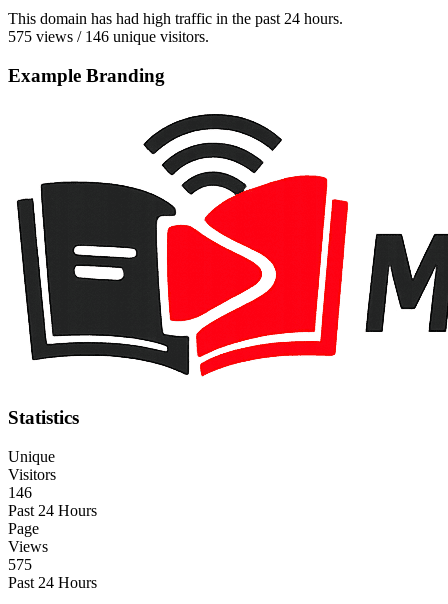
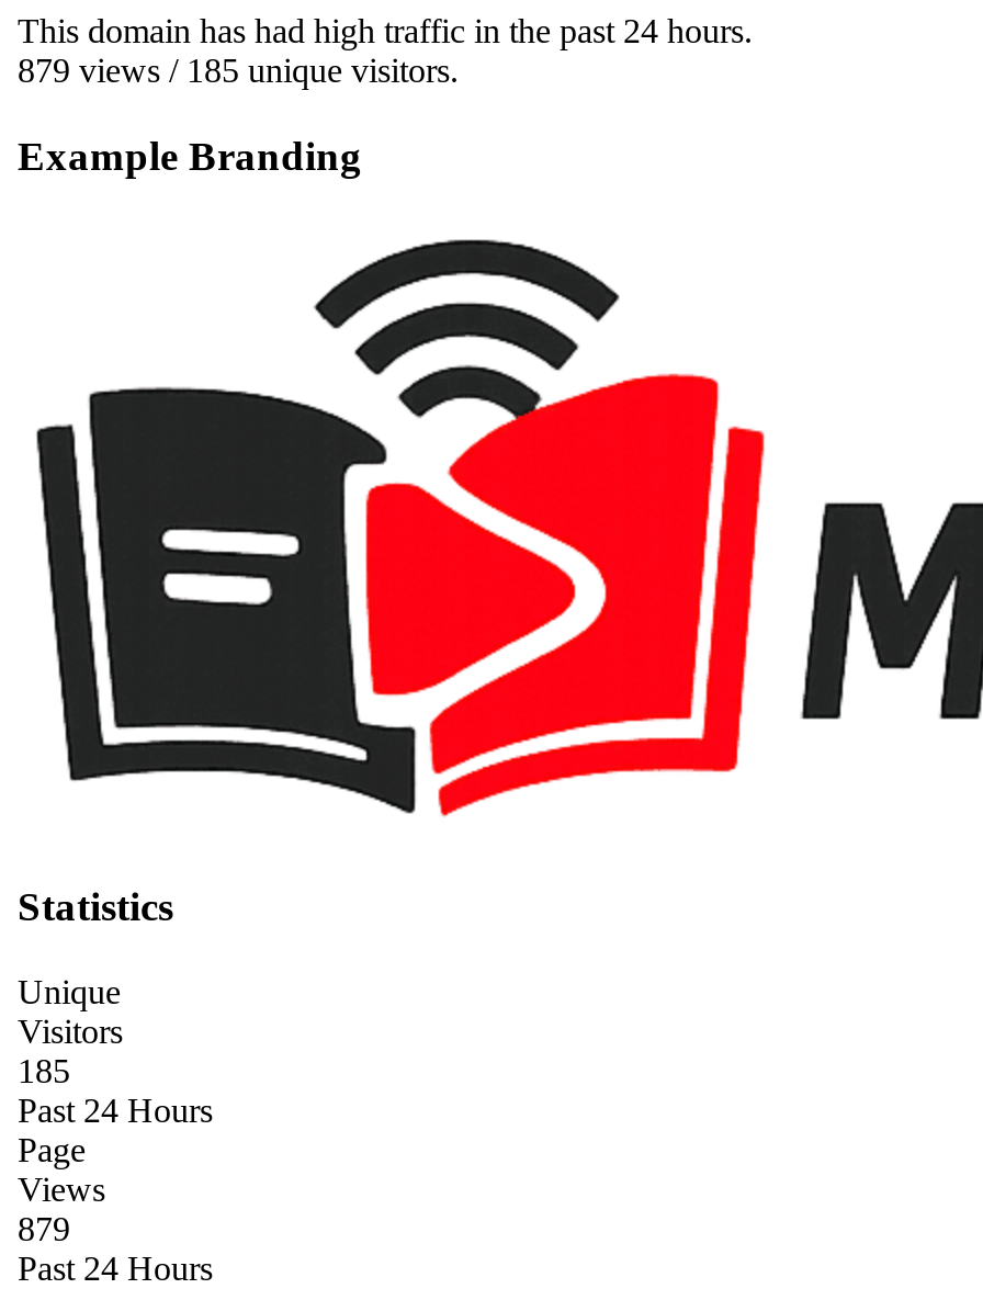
- 575 views / 146 unique visitors.
+ 879 views / 185 unique visitors.

- 146
+ 185

- 575
+ 879
